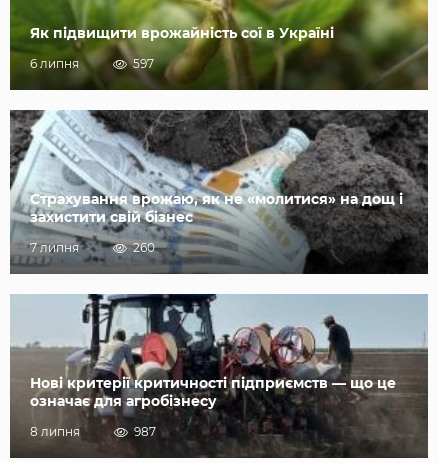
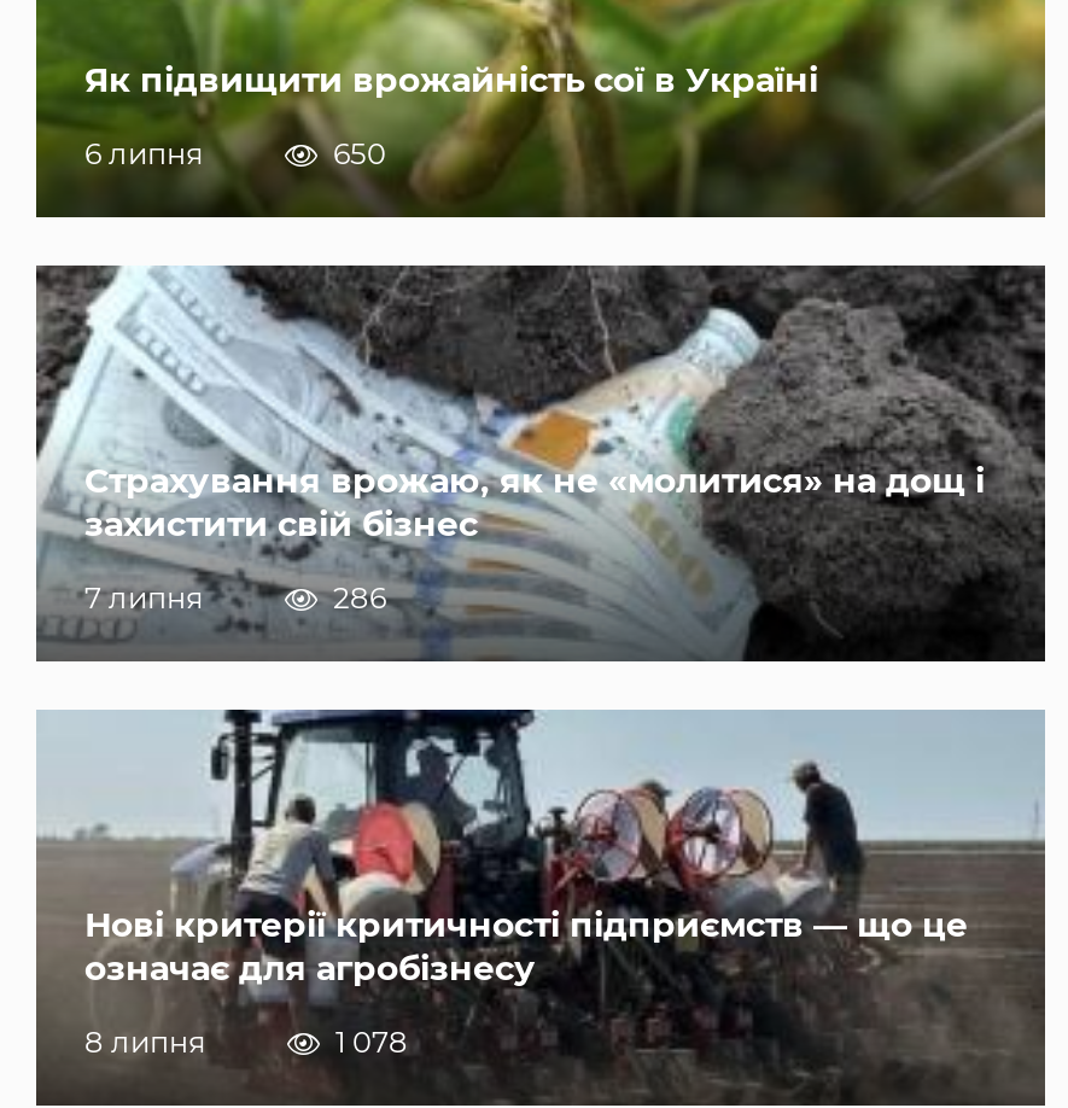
- 597
+ 650

- 260
+ 286

- 987
+ 1 078
